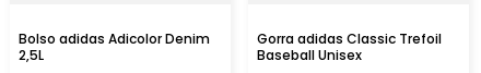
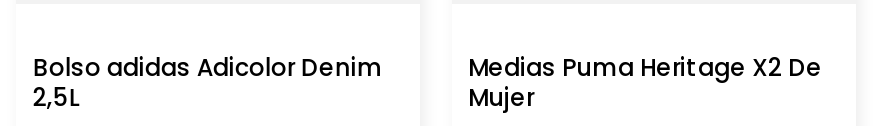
- Gorra adidas Classic Trefoil
- Baseball Unisex
+ Medias Puma Heritage X2 De
+ Mujer
